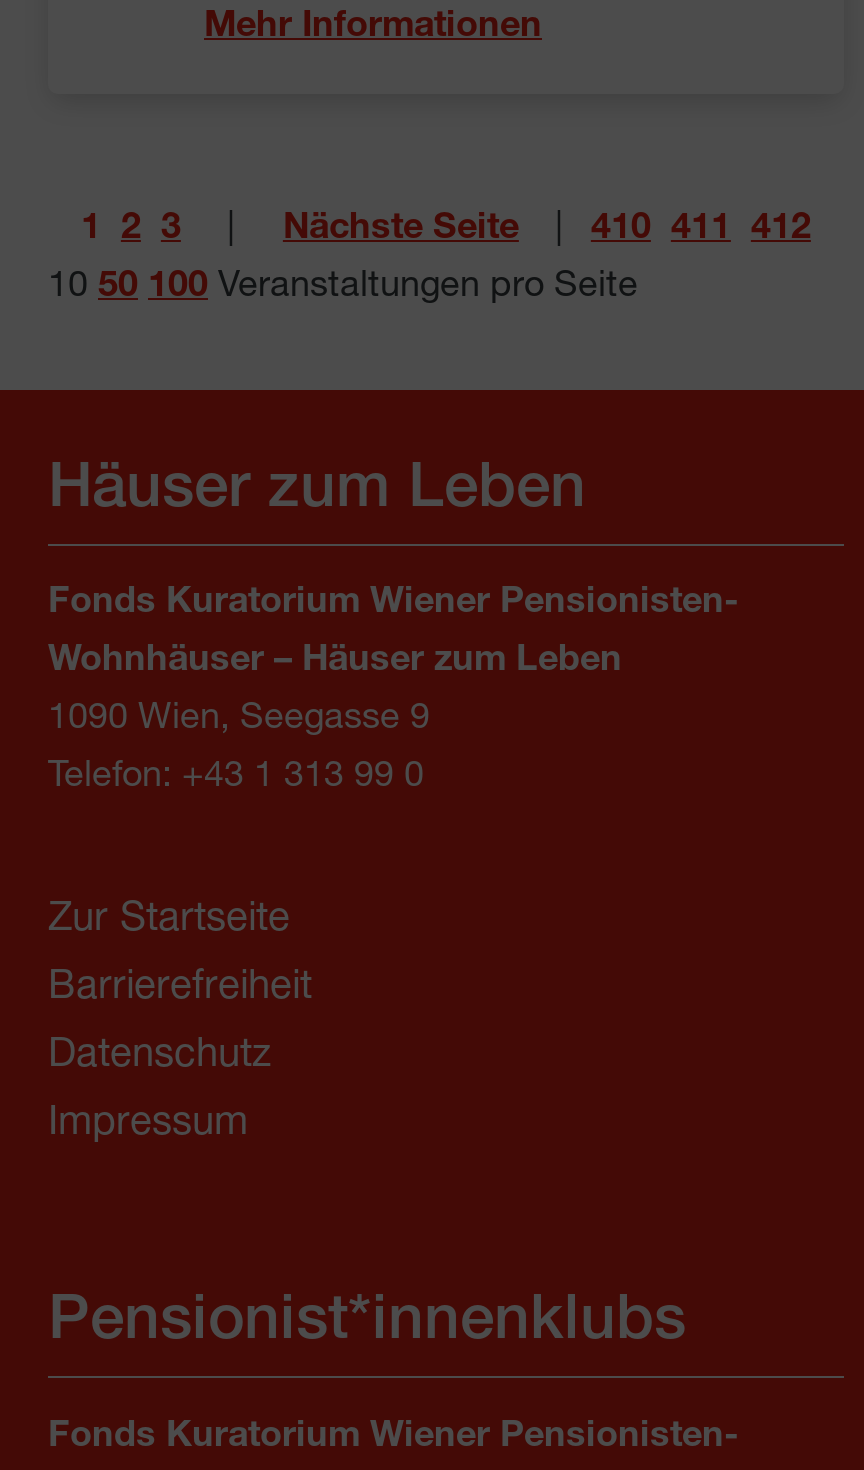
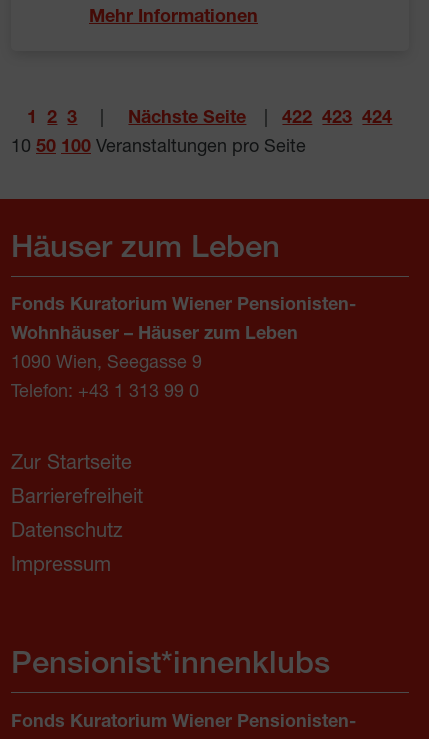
- 410 411 412
+ 422 423 424
